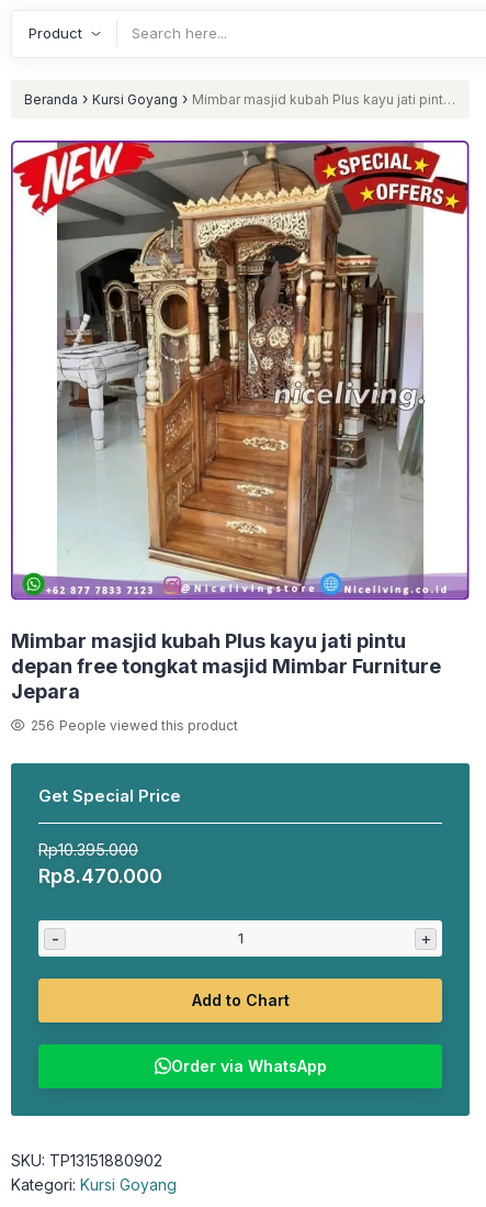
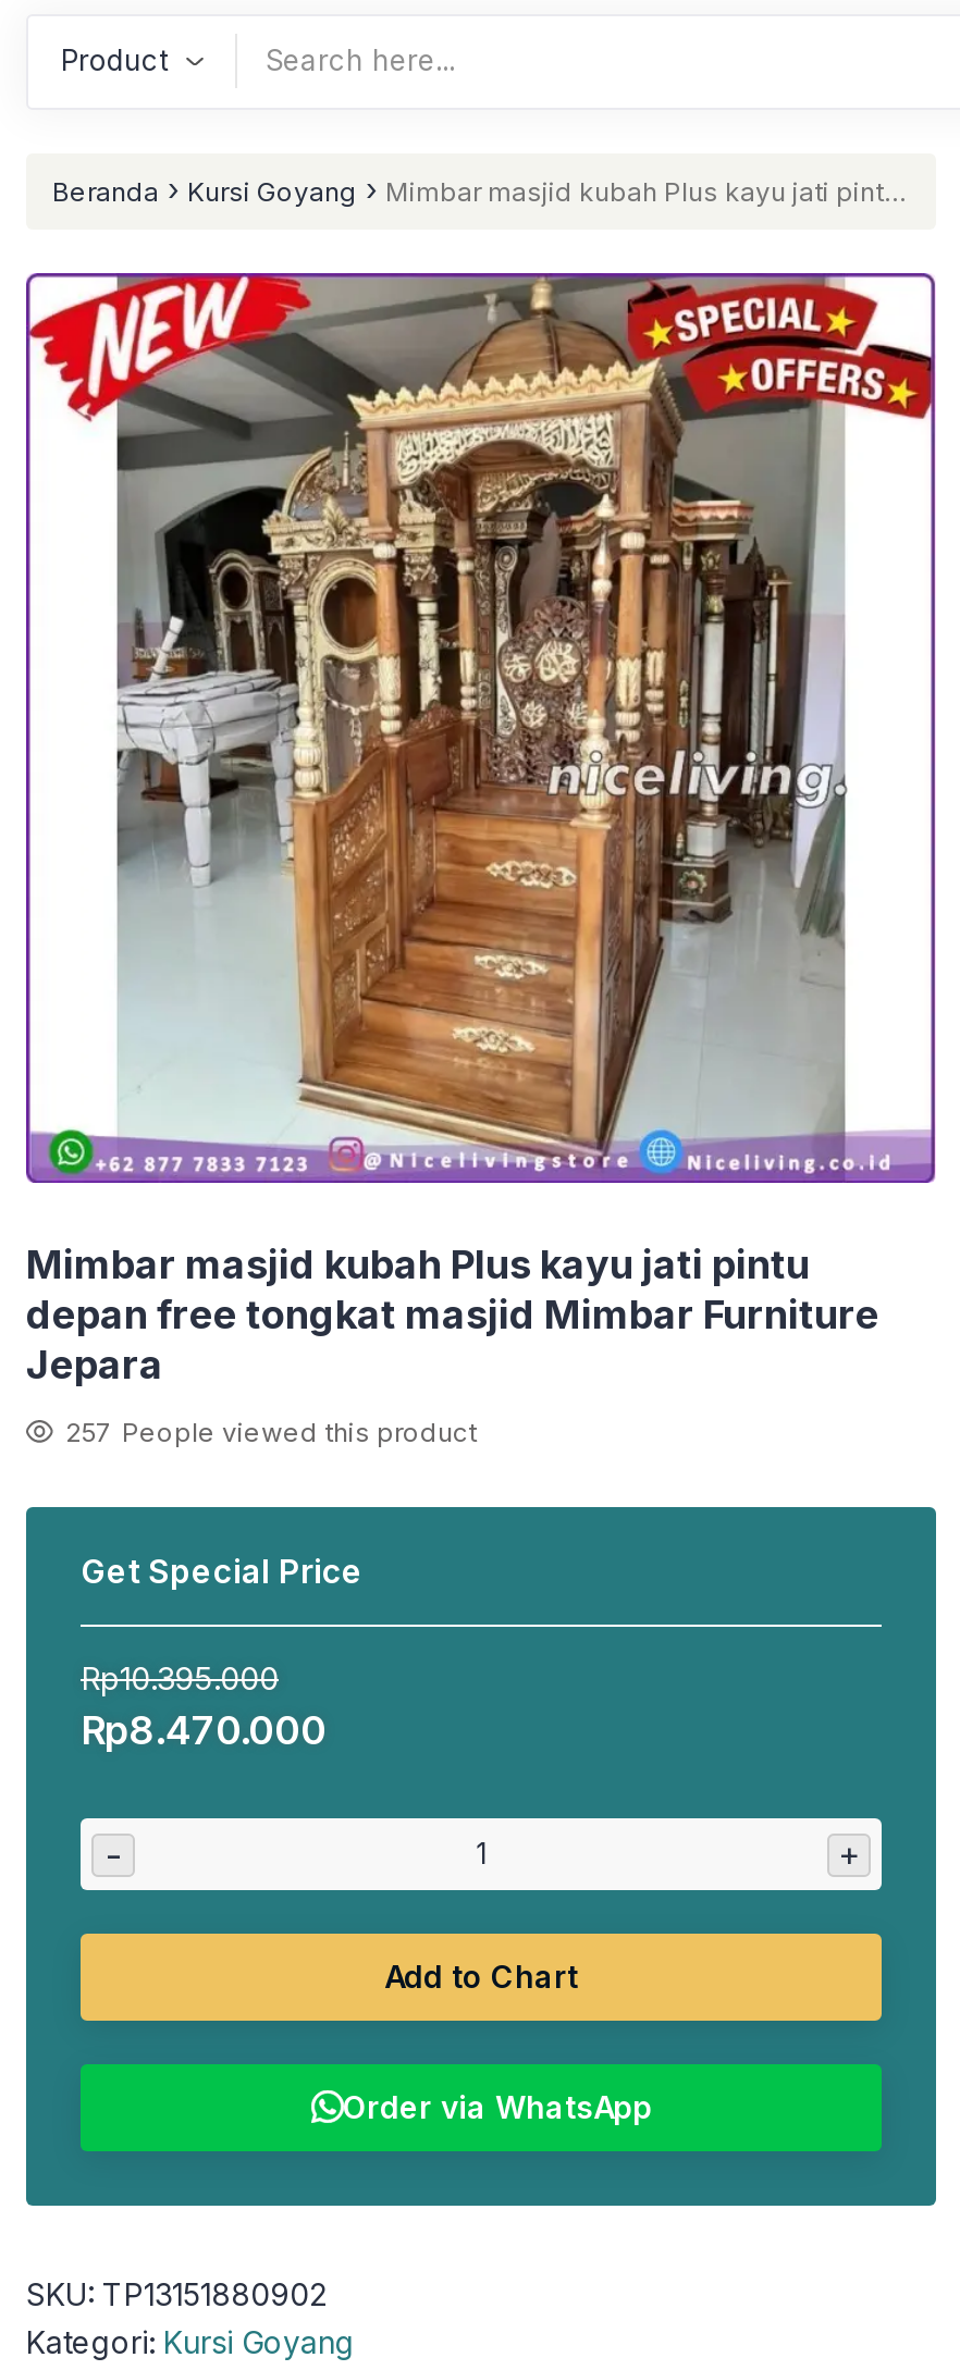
- 256 People viewed this product
+ 257 People viewed this product
